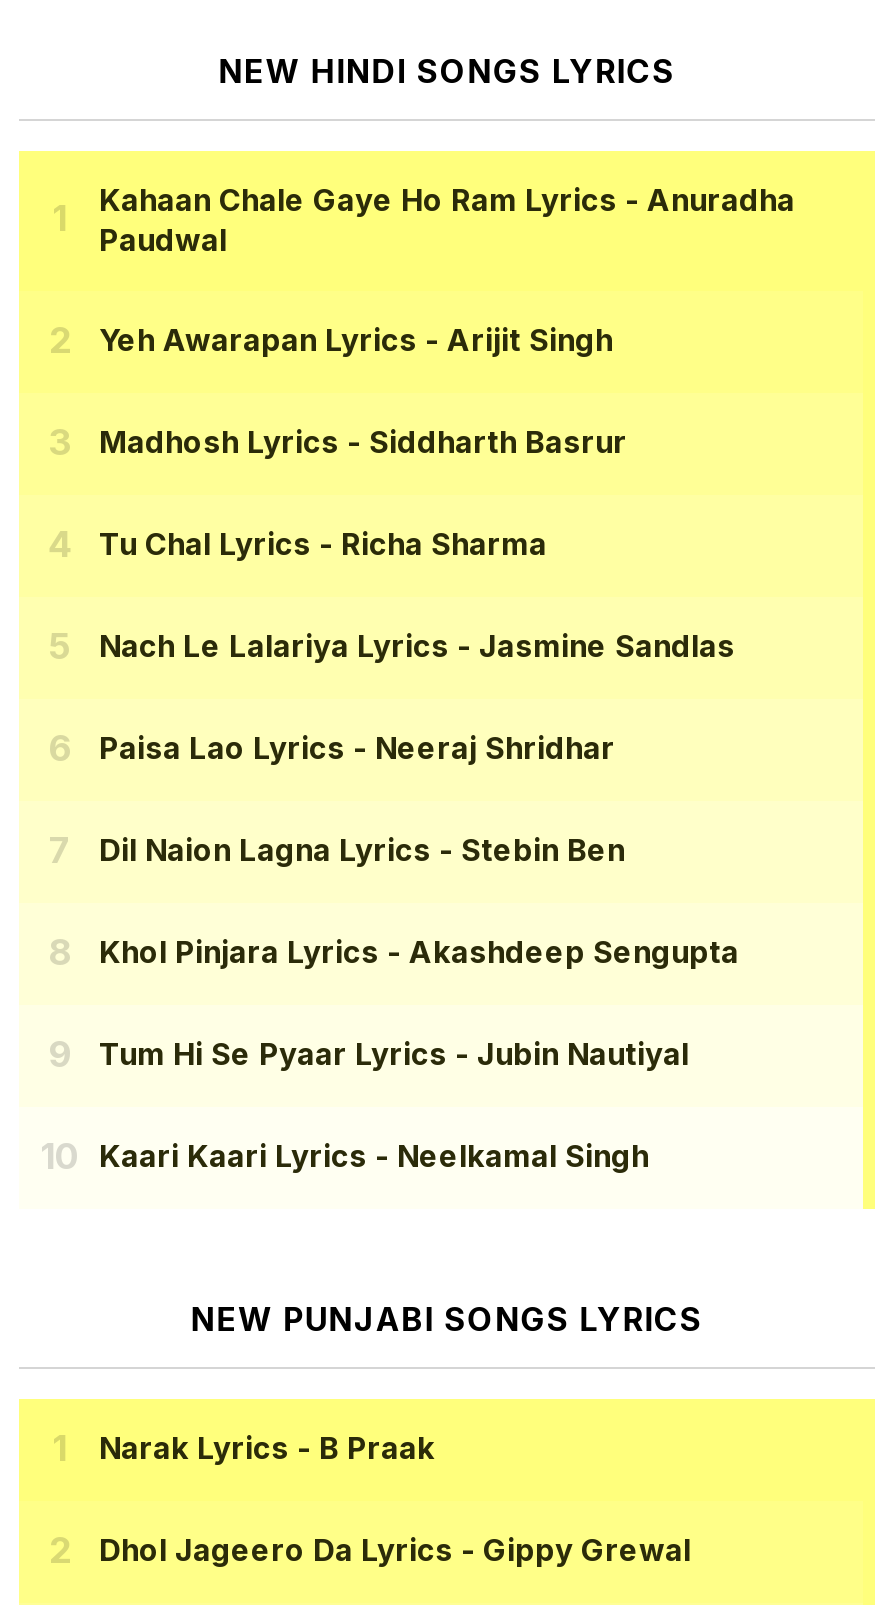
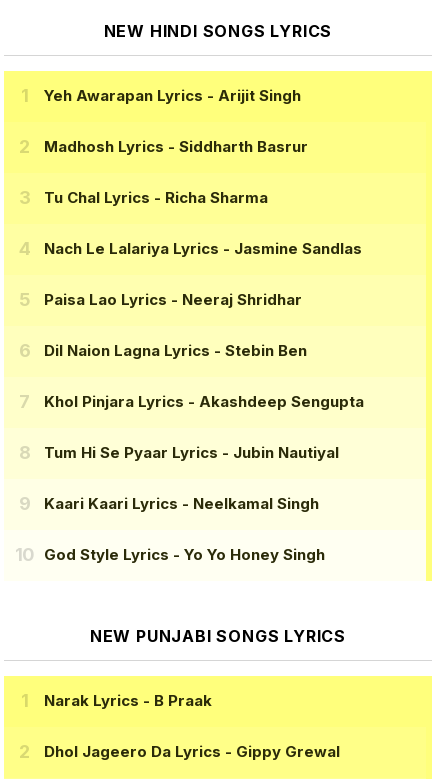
- Kahaan Chale Gaye Ho Ram Lyrics - Anuradha
- Paudwal

moved up: Yeh Awarapan Lyrics - Arijit Singh | Madhosh Lyrics - Siddharth Basrur | Tu Chal Lyrics - Richa Sharma | ... | Tum Hi Se Pyaar Lyrics - Jubin Nautiyal | Kaari Kaari Lyrics - Neelkamal Singh

+ God Style Lyrics - Yo Yo Honey Singh
